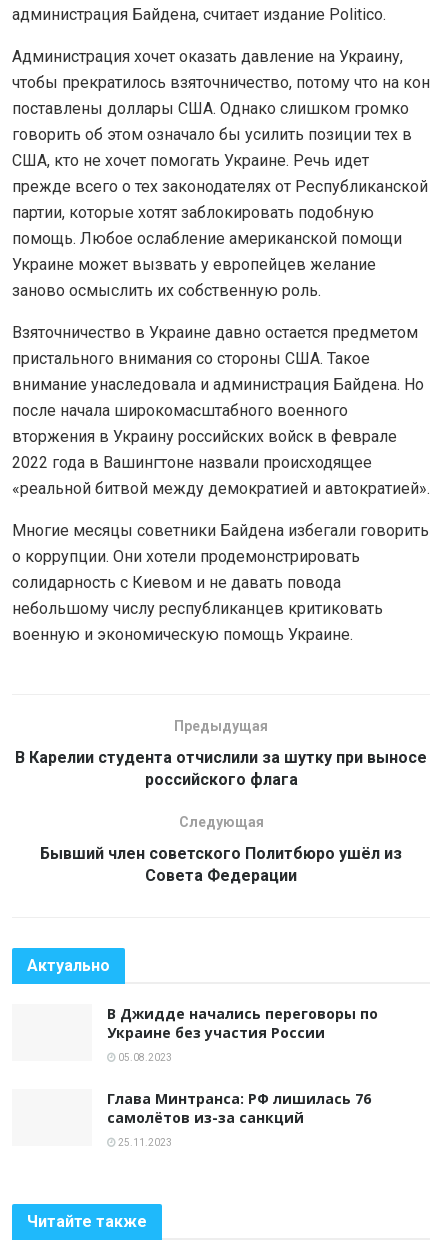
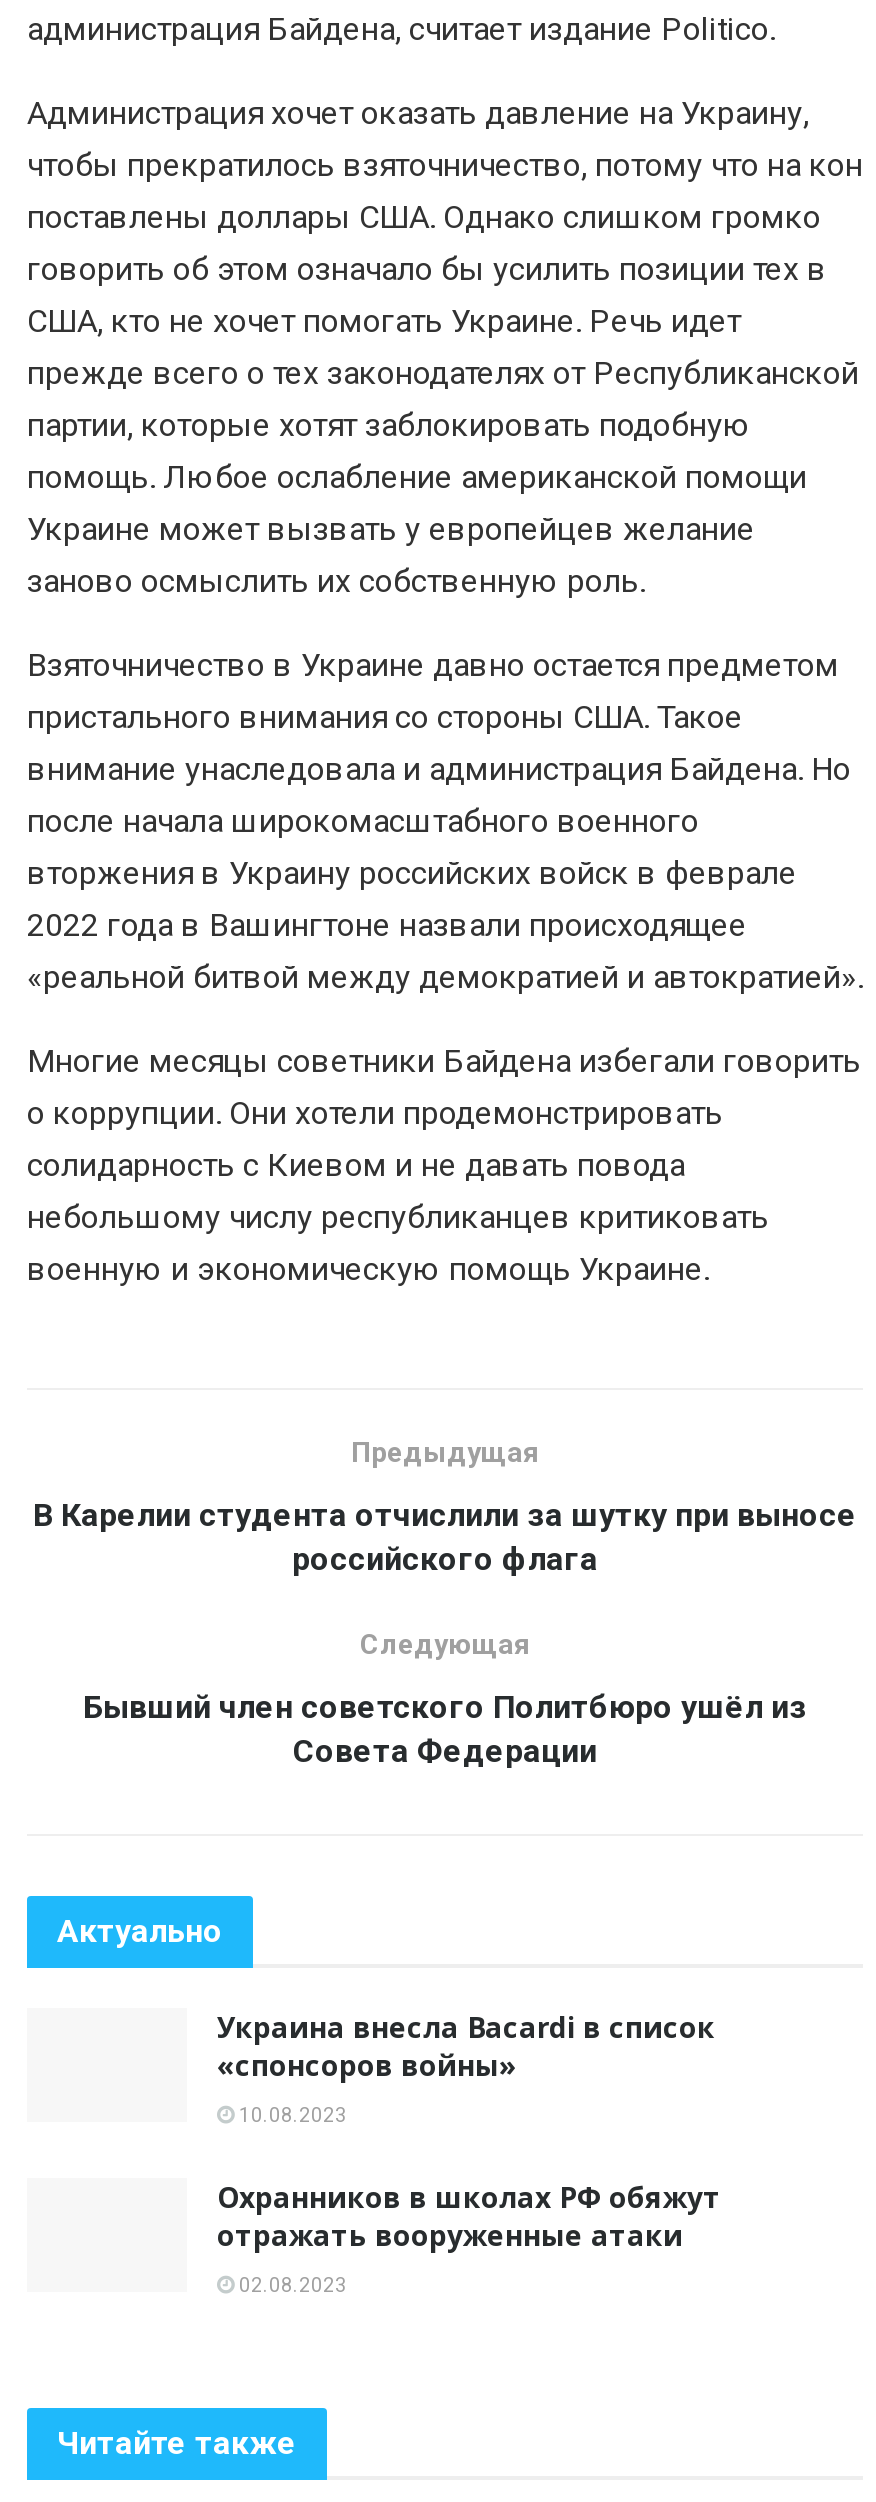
- В Джидде начались переговоры по
- Украине без участия России
+ Украина внесла Bacardi в список
+ «спонсоров войны»

- 05.08.2023
+ 10.08.2023

- Глава Минтранса: РФ лишилась 76
- самолётов из-за санкций
+ Охранников в школах РФ обяжут
+ отражать вооруженные атаки

- 25.11.2023
+ 02.08.2023
